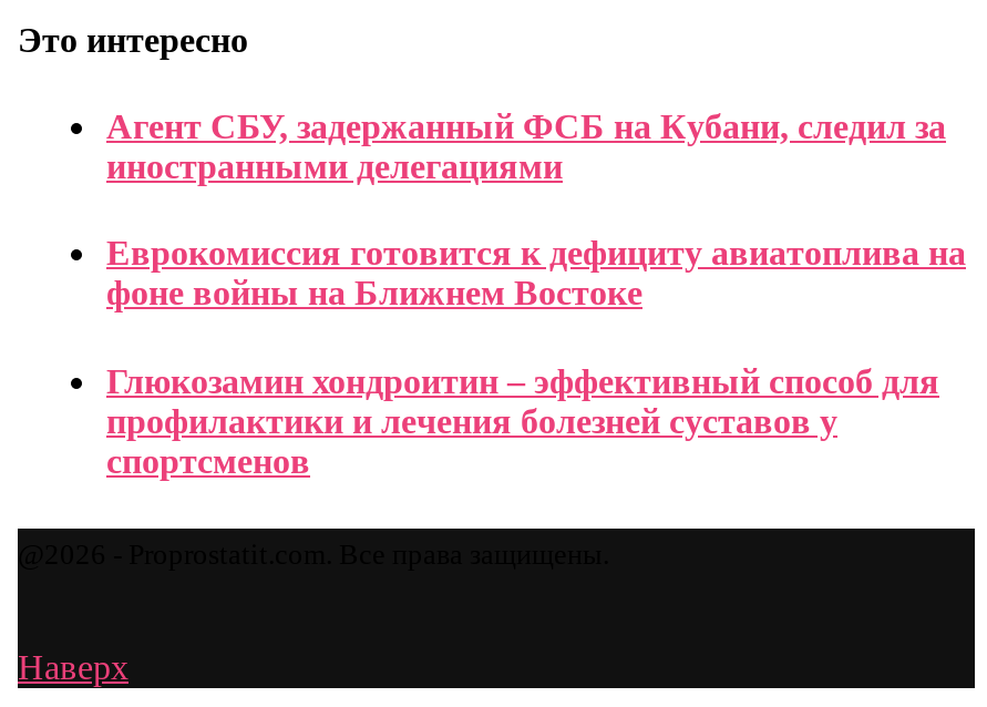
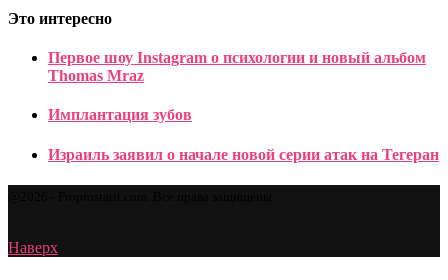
- Агент СБУ, задержанный ФСБ на Кубани, следил за
- иностранными делегациями
+ Первое шоу Instagram о психологии и новый альбом
+ Thomas Mraz

- Еврокомиссия готовится к дефициту авиатоплива на
- фоне войны на Ближнем Востоке
+ Имплантация зубов

- Глюкозамин хондроитин – эффективный способ для
- профилактики и лечения болезней суставов у
- спортсменов
+ Израиль заявил о начале новой серии атак на Тегеран
